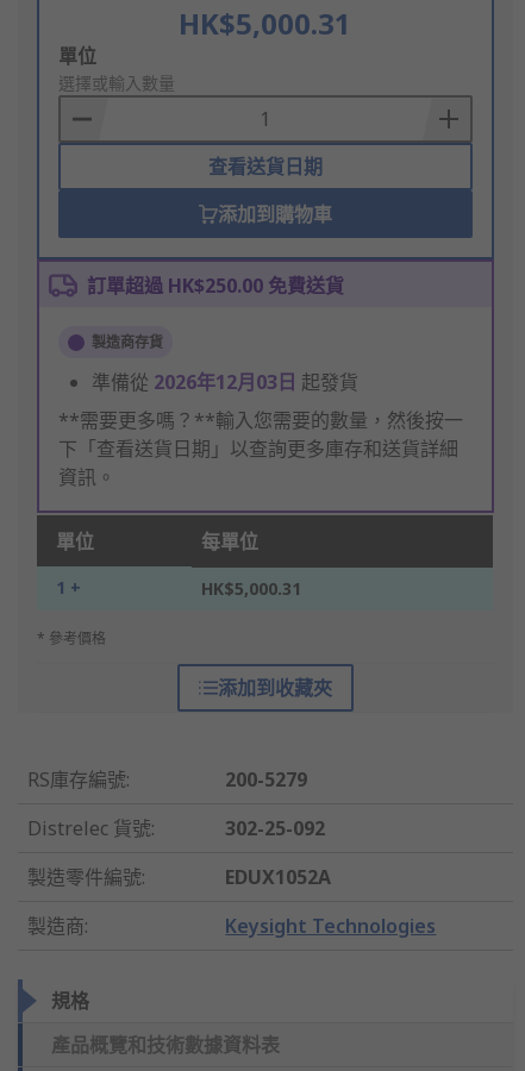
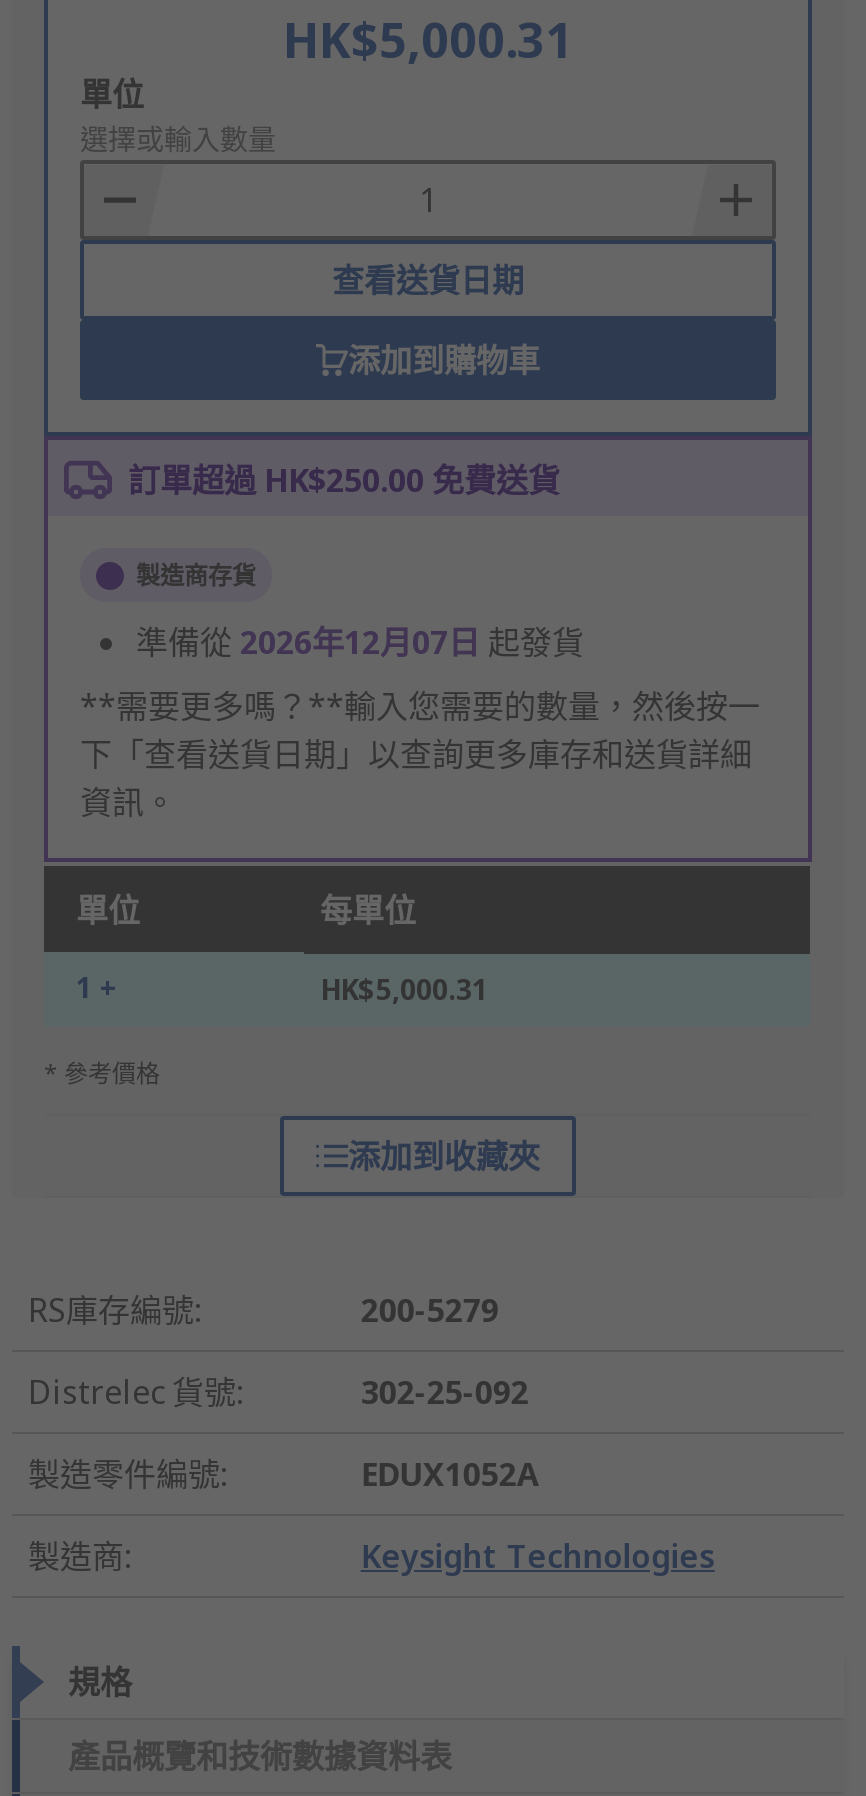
- 準備從2026年12月03日起發貨
+ 準備從2026年12月07日起發貨
